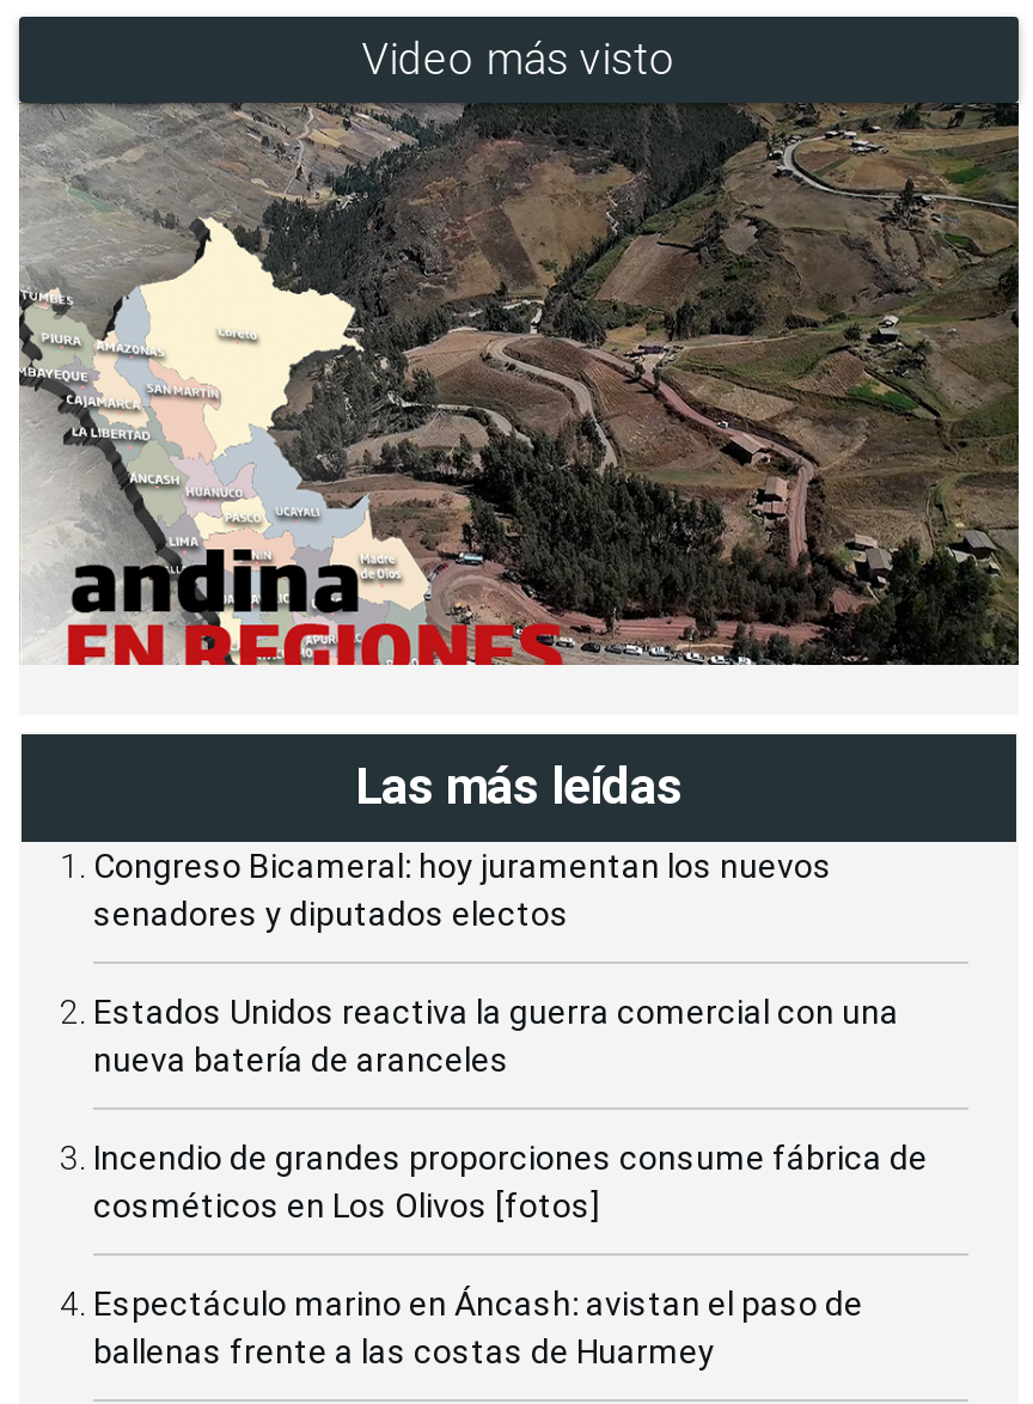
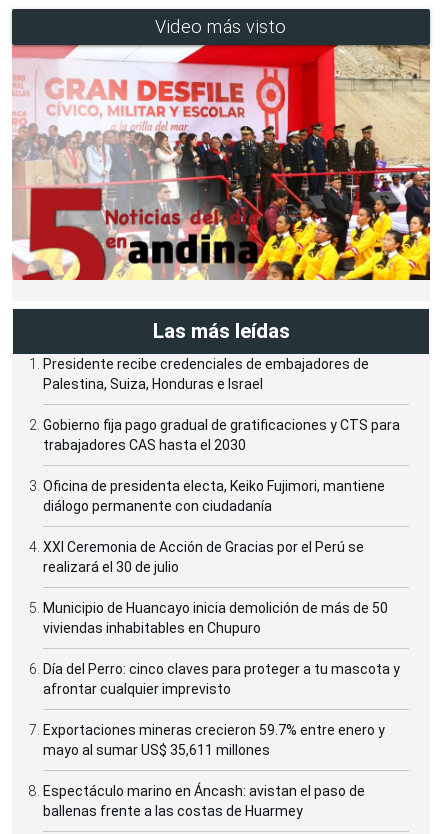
- [image]
+ [image]

- Congreso Bicameral: hoy juramentan los nuevos
- senadores y diputados electos
- Estados Unidos reactiva la guerra comercial con una
- nueva batería de aranceles
- Incendio de grandes proporciones consume fábrica de
- cosméticos en Los Olivos [fotos]
+ Presidente recibe credenciales de embajadores de
+ Palestina, Suiza, Honduras e Israel
+ Gobierno fija pago gradual de gratificaciones y CTS para
+ trabajadores CAS hasta el 2030
+ Oficina de presidenta electa, Keiko Fujimori, mantiene
+ diálogo permanente con ciudadanía
+ XXI Ceremonia de Acción de Gracias por el Perú se
+ realizará el 30 de julio
+ Municipio de Huancayo inicia demolición de más de 50
+ viviendas inhabitables en Chupuro
+ Día del Perro: cinco claves para proteger a tu mascota y
+ afrontar cualquier imprevisto
+ Exportaciones mineras crecieron 59.7% entre enero y
+ mayo al sumar US$ 35,611 millones
